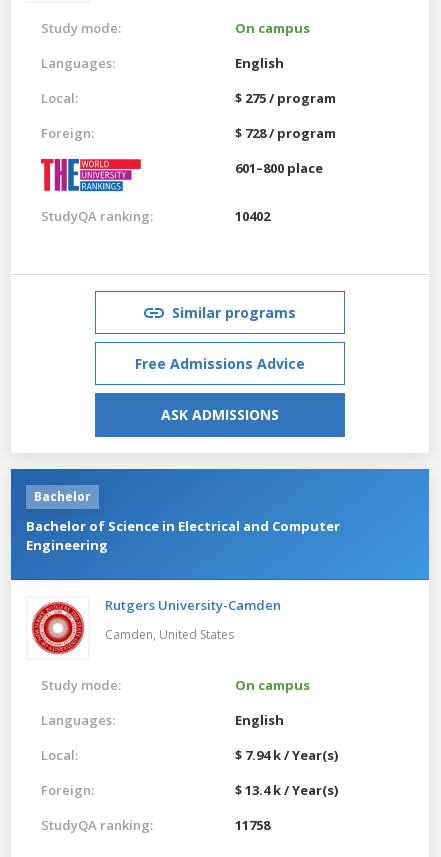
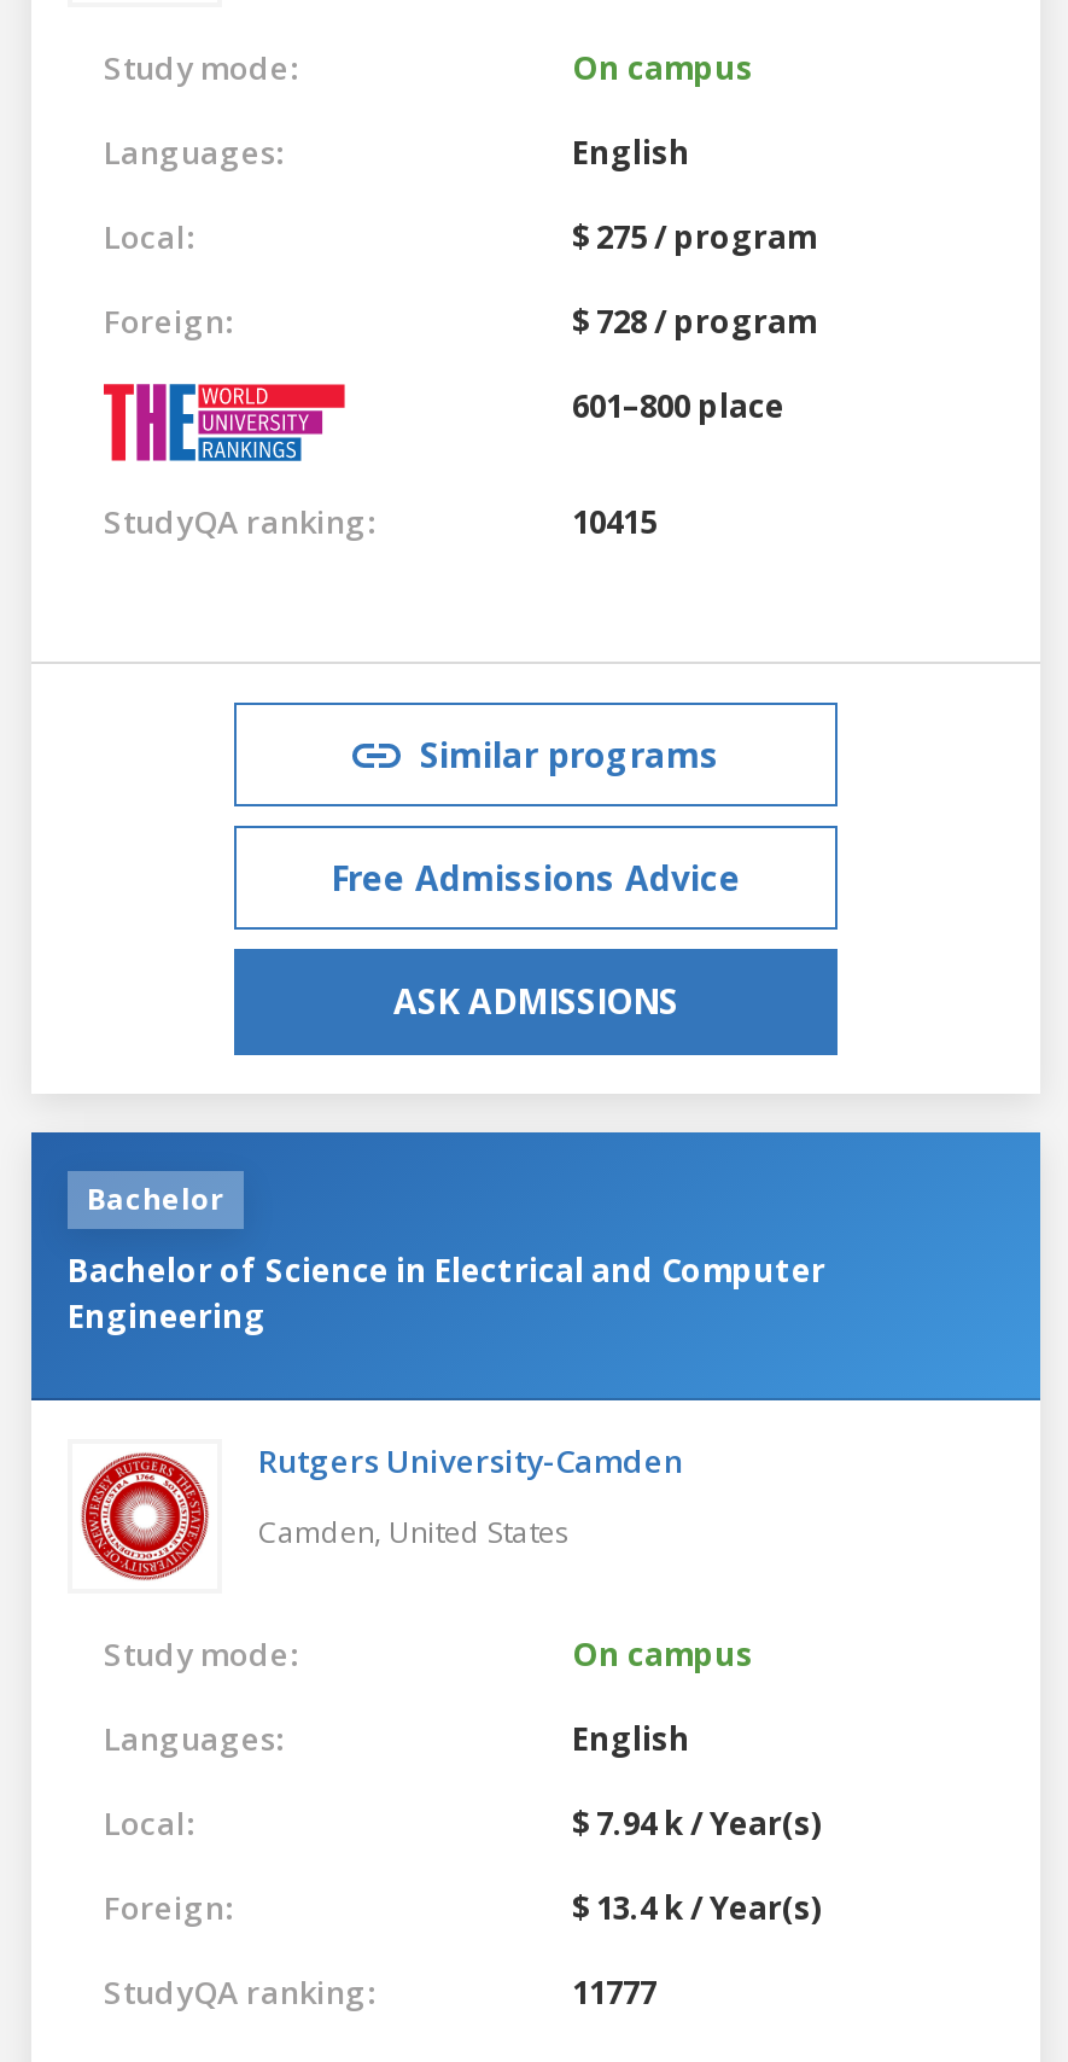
- 10402
+ 10415

- 11758
+ 11777
